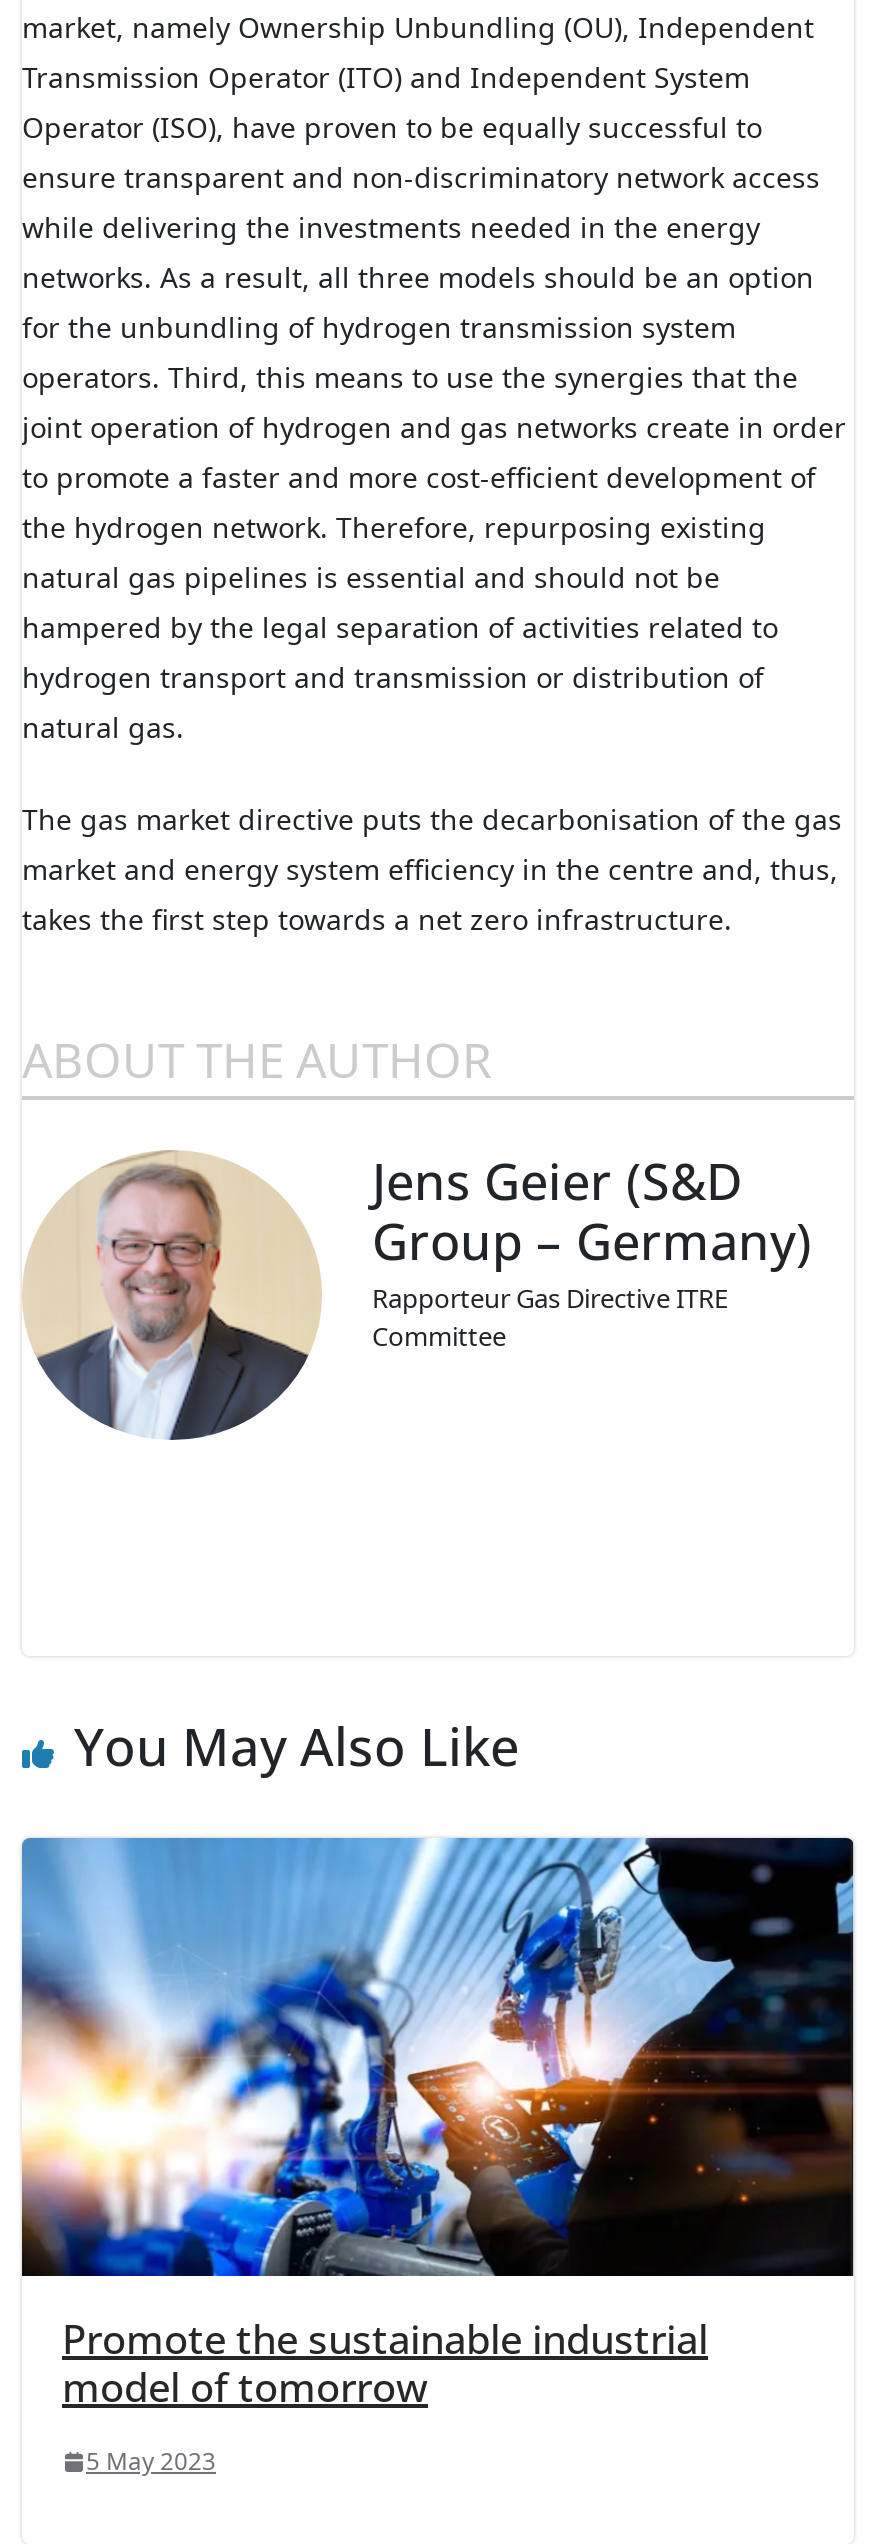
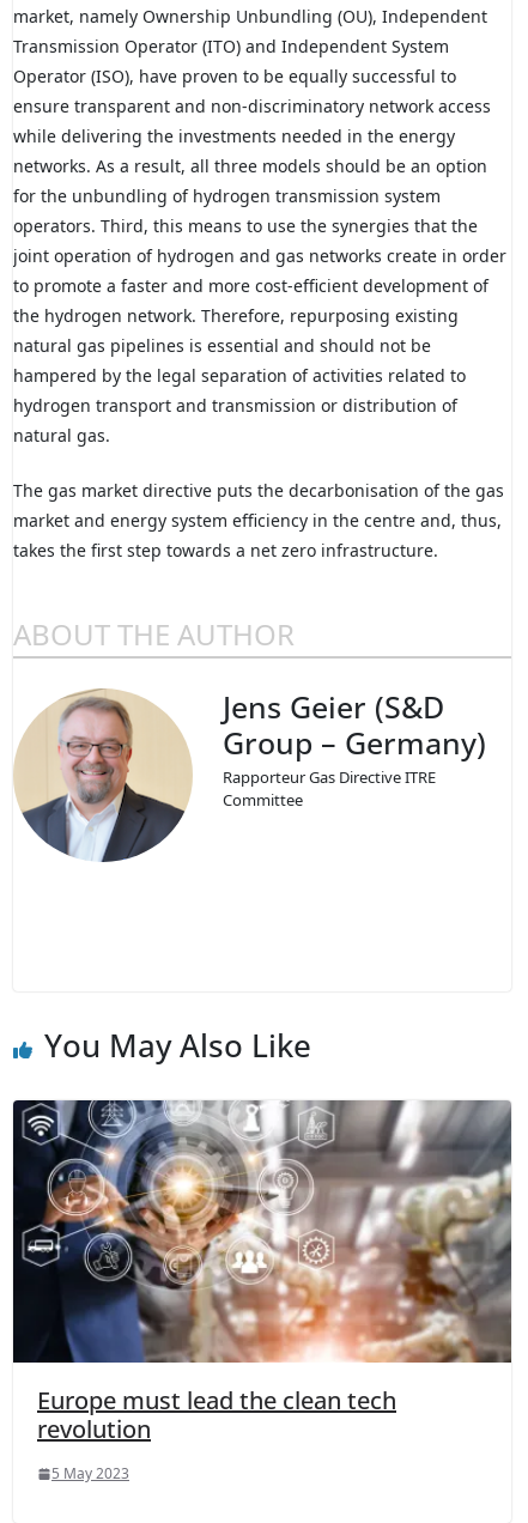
- [image]
- Promote the sustainable industrial
- model of tomorrow
+ [image]
+ Europe must lead the clean tech
+ revolution
